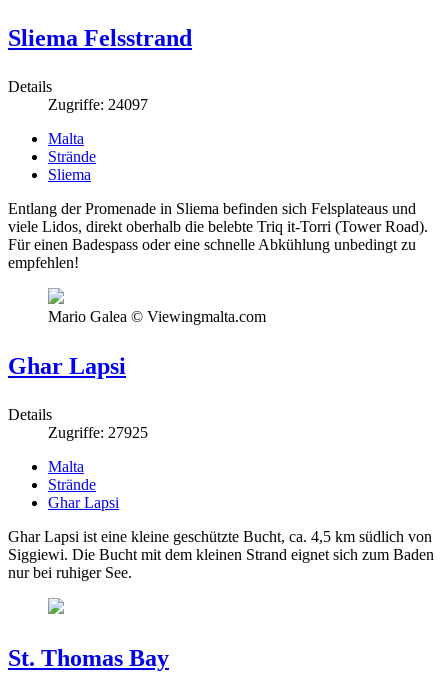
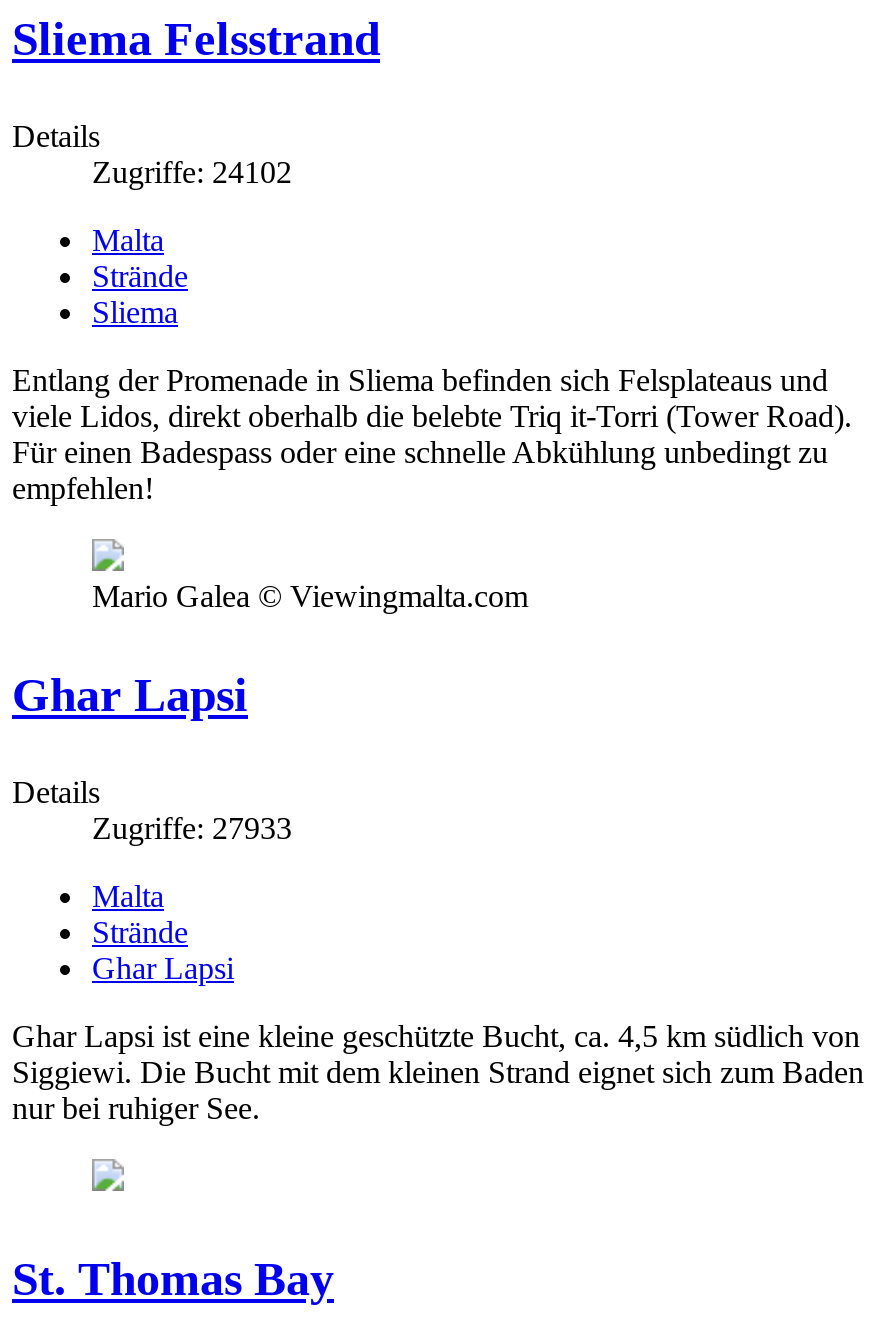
- Zugriffe: 24097
+ Zugriffe: 24102

- Zugriffe: 27925
+ Zugriffe: 27933
